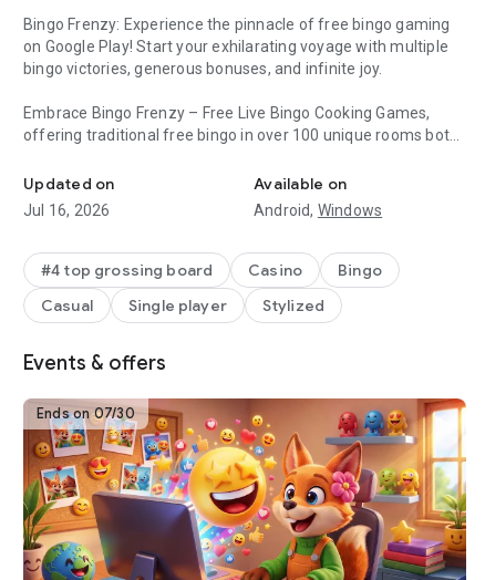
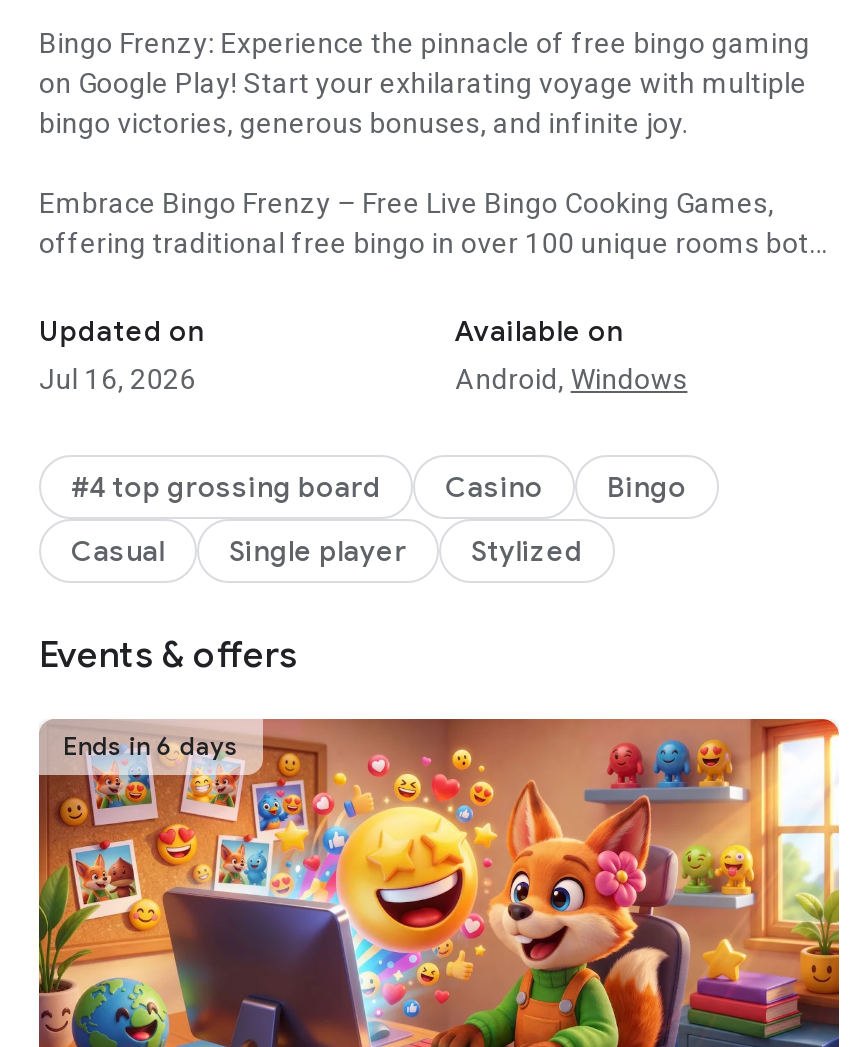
- Ends on 07/30
+ Ends in 6 days
